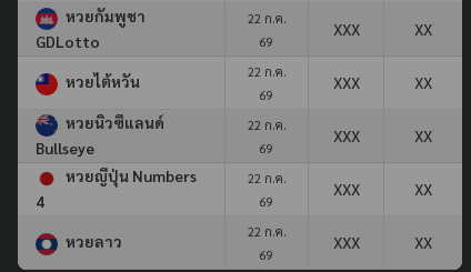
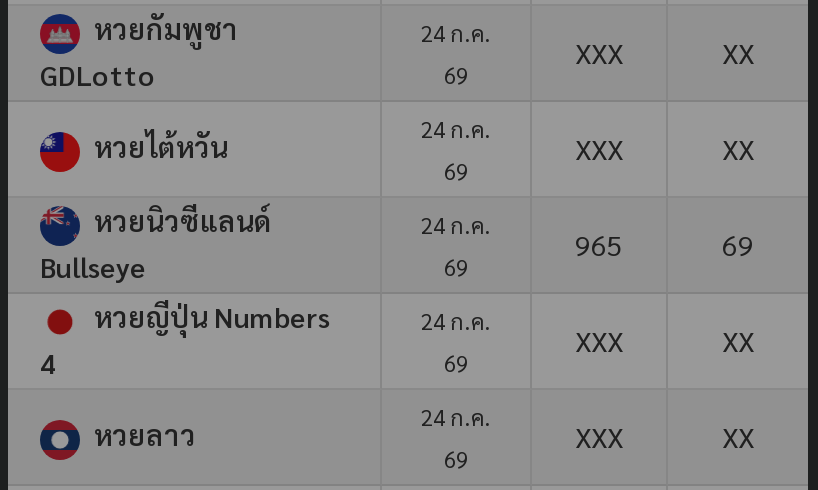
- 22 ก.ค.
+ 24 ก.ค.

- 22 ก.ค.
+ 24 ก.ค.

- 22 ก.ค.
+ 24 ก.ค.

- XXX
- XX
+ 965
+ 69

- 22 ก.ค.
+ 24 ก.ค.

- 22 ก.ค.
+ 24 ก.ค.
